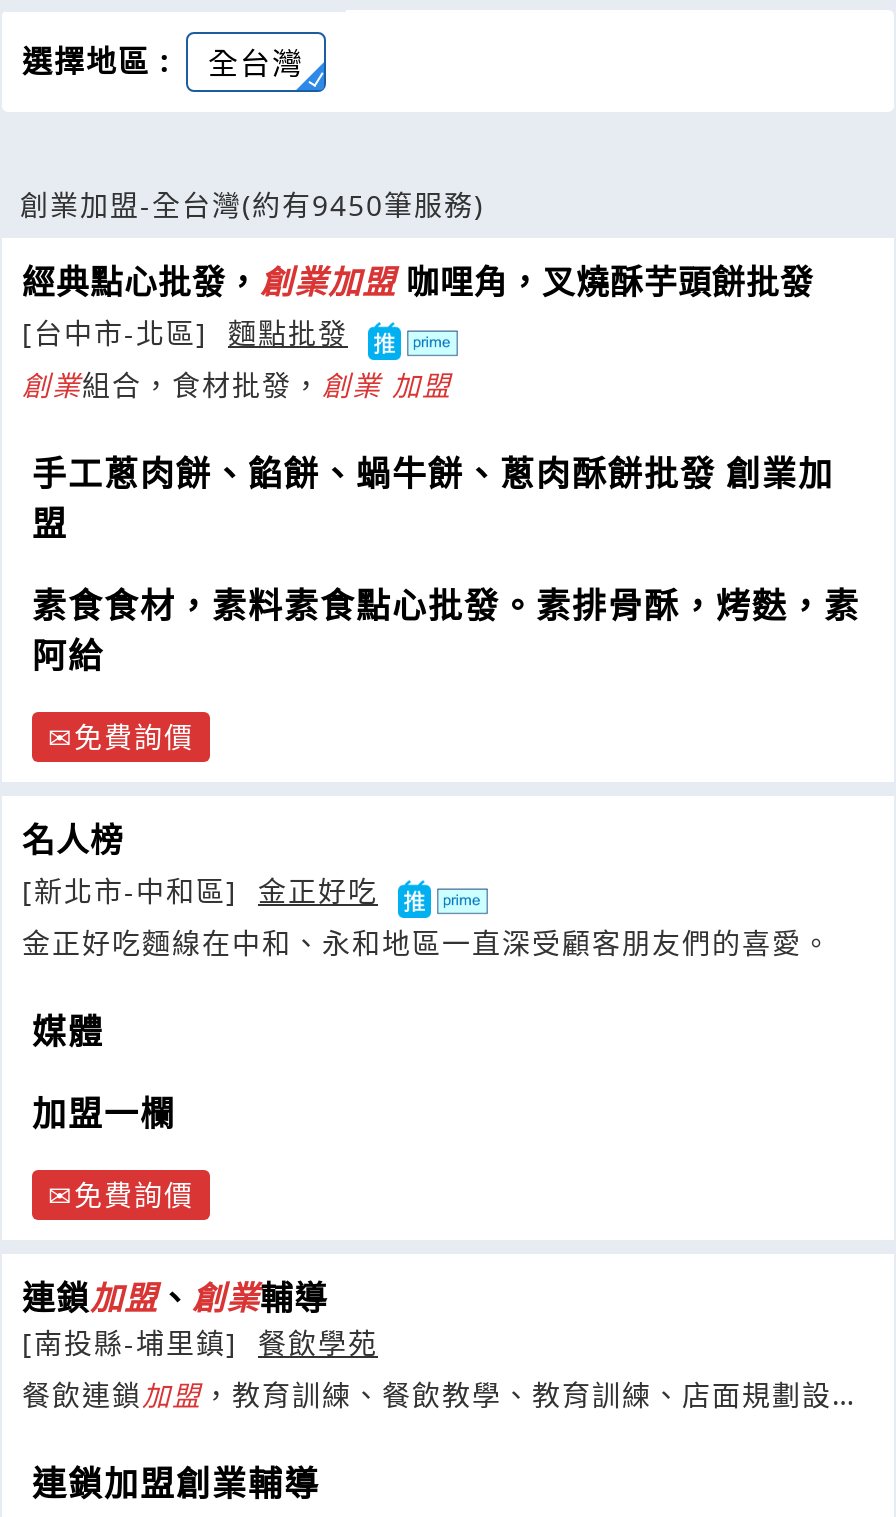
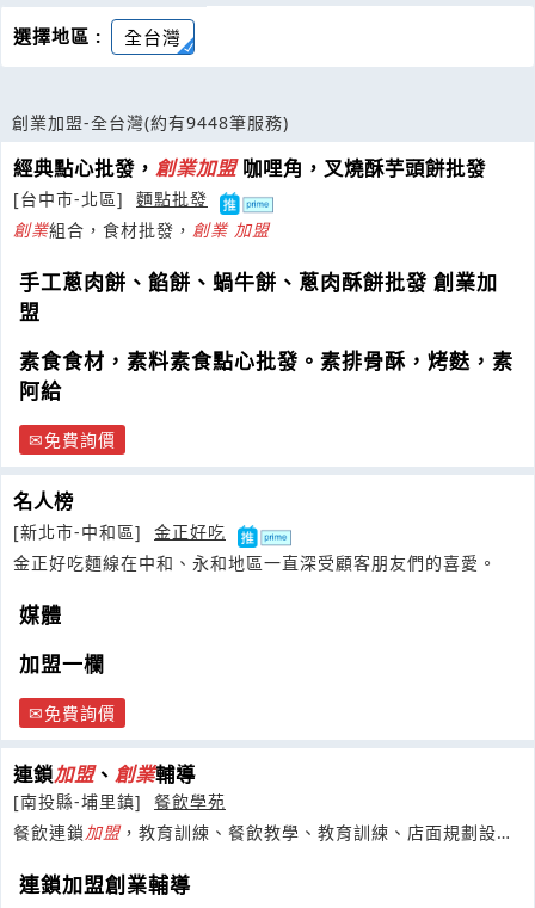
- 創業加盟-全台灣(約有9450筆服務)
+ 創業加盟-全台灣(約有9448筆服務)
